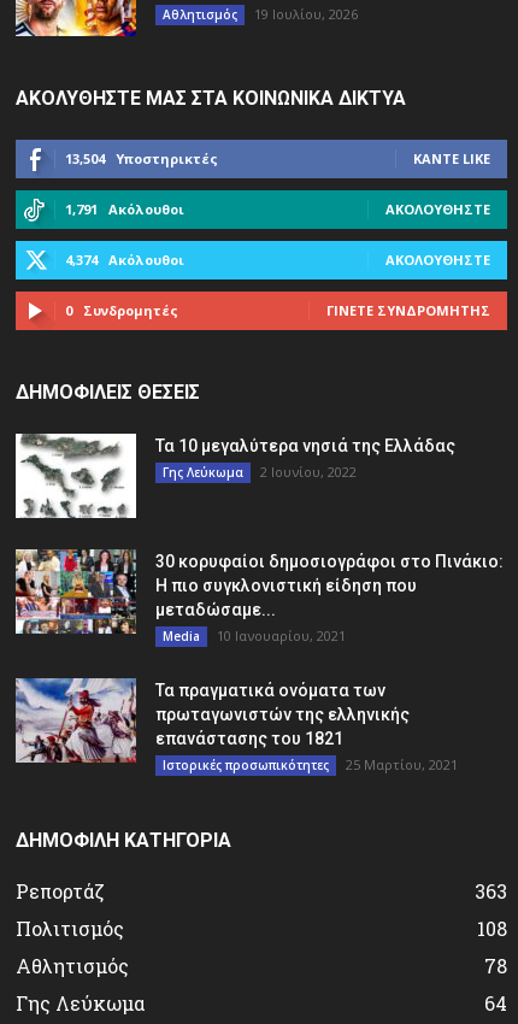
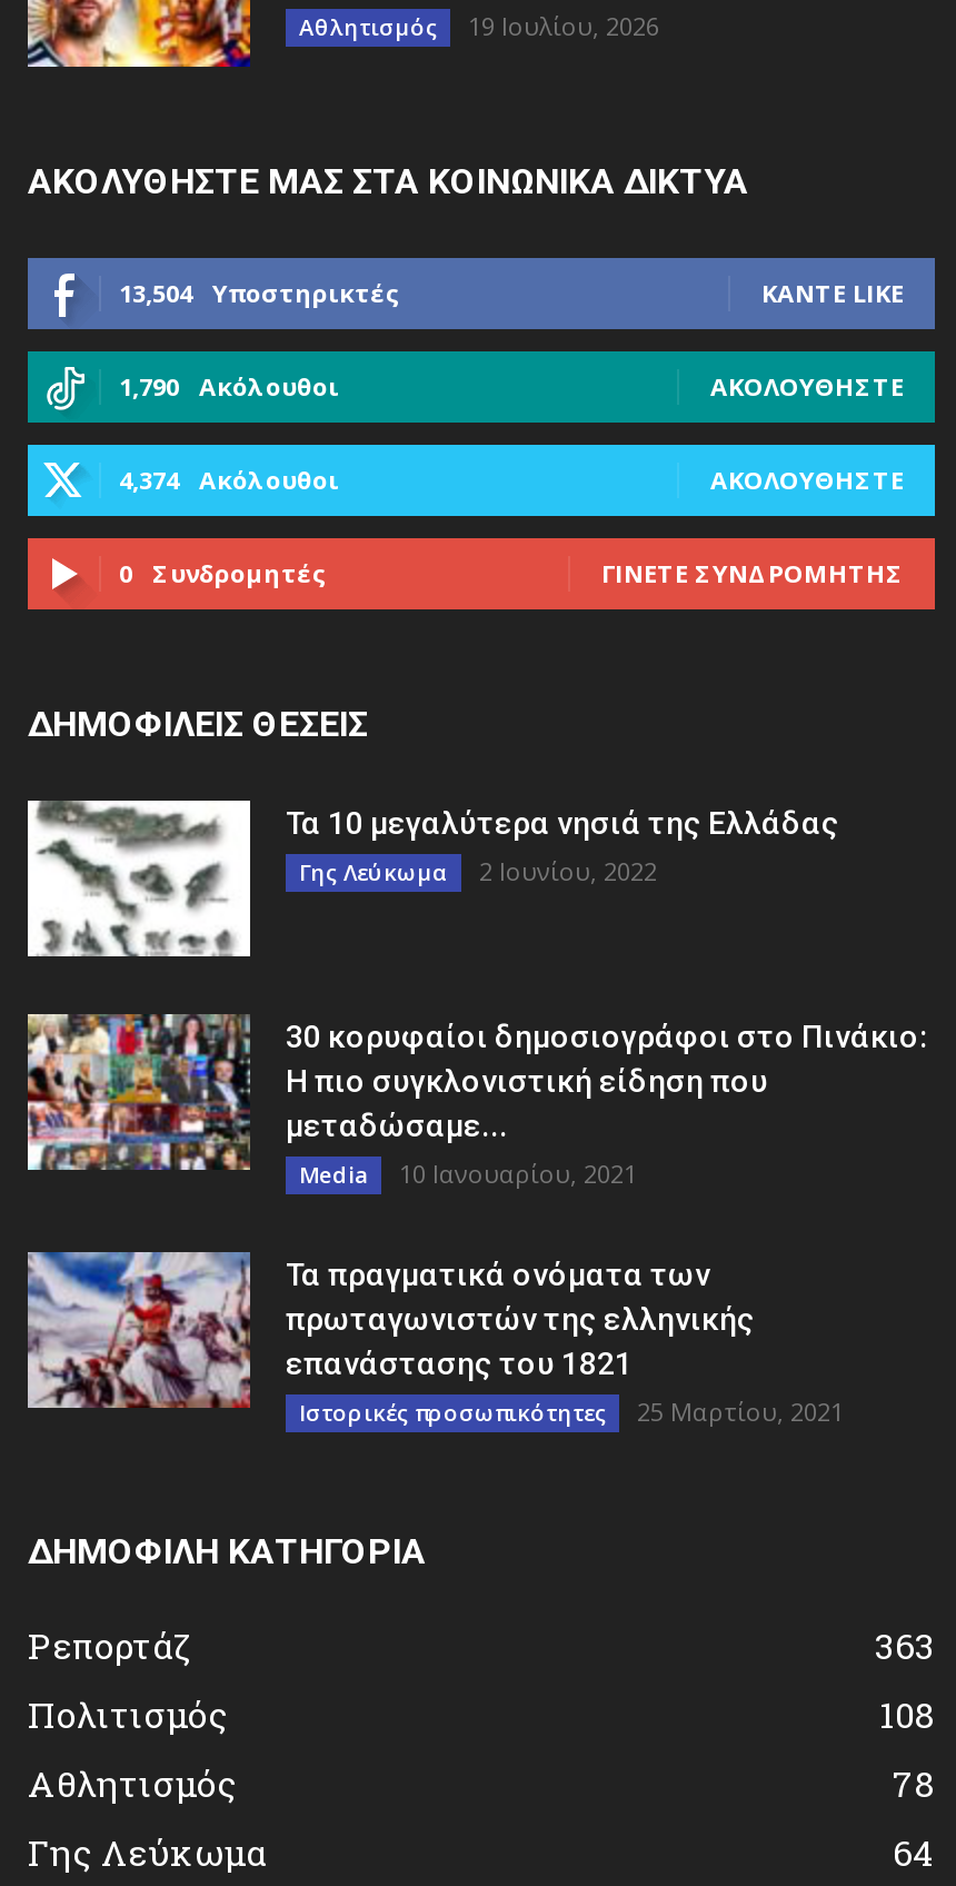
- 1,791 Ακόλουθοι
+ 1,790 Ακόλουθοι
